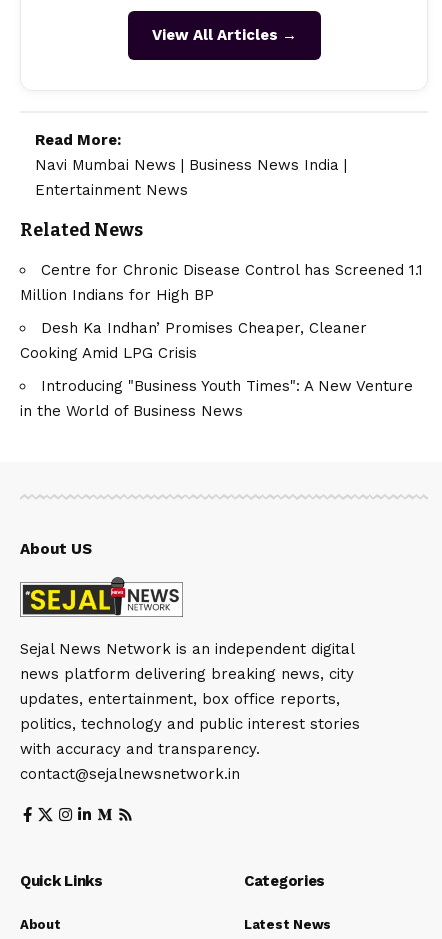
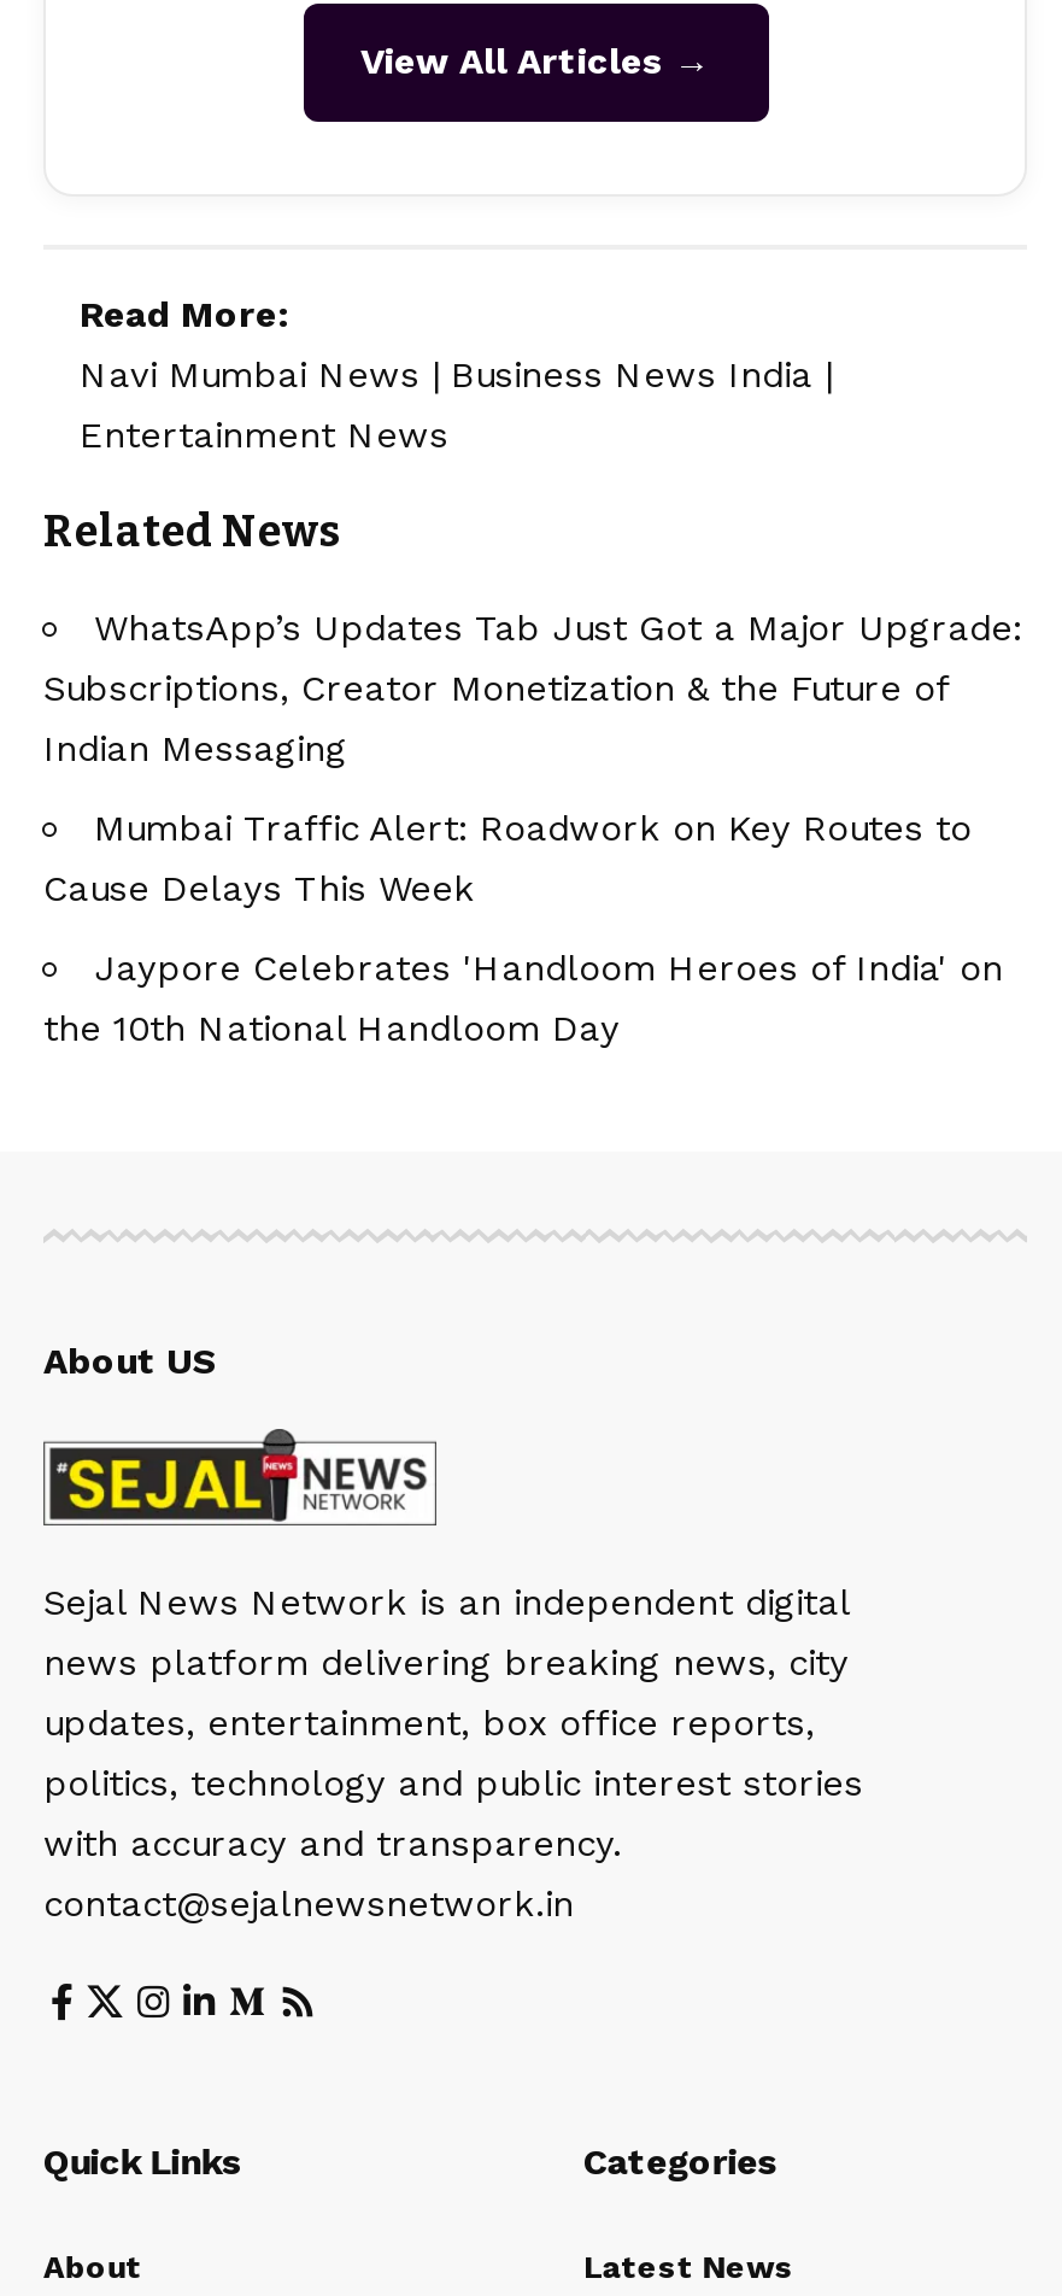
- Centre for Chronic Disease Control has Screened 1.1
- Million Indians for High BP
+ WhatsApp’s Updates Tab Just Got a Major Upgrade:
+ Subscriptions, Creator Monetization & the Future of
+ Indian Messaging

- Desh Ka Indhan’ Promises Cheaper, Cleaner
- Cooking Amid LPG Crisis
+ Mumbai Traffic Alert: Roadwork on Key Routes to
+ Cause Delays This Week

- Introducing "Business Youth Times": A New Venture
- in the World of Business News
+ Jaypore Celebrates 'Handloom Heroes of India' on
+ the 10th National Handloom Day
